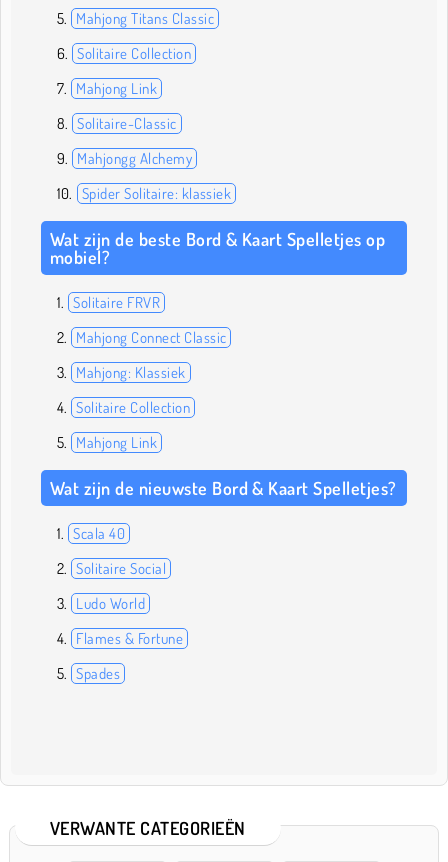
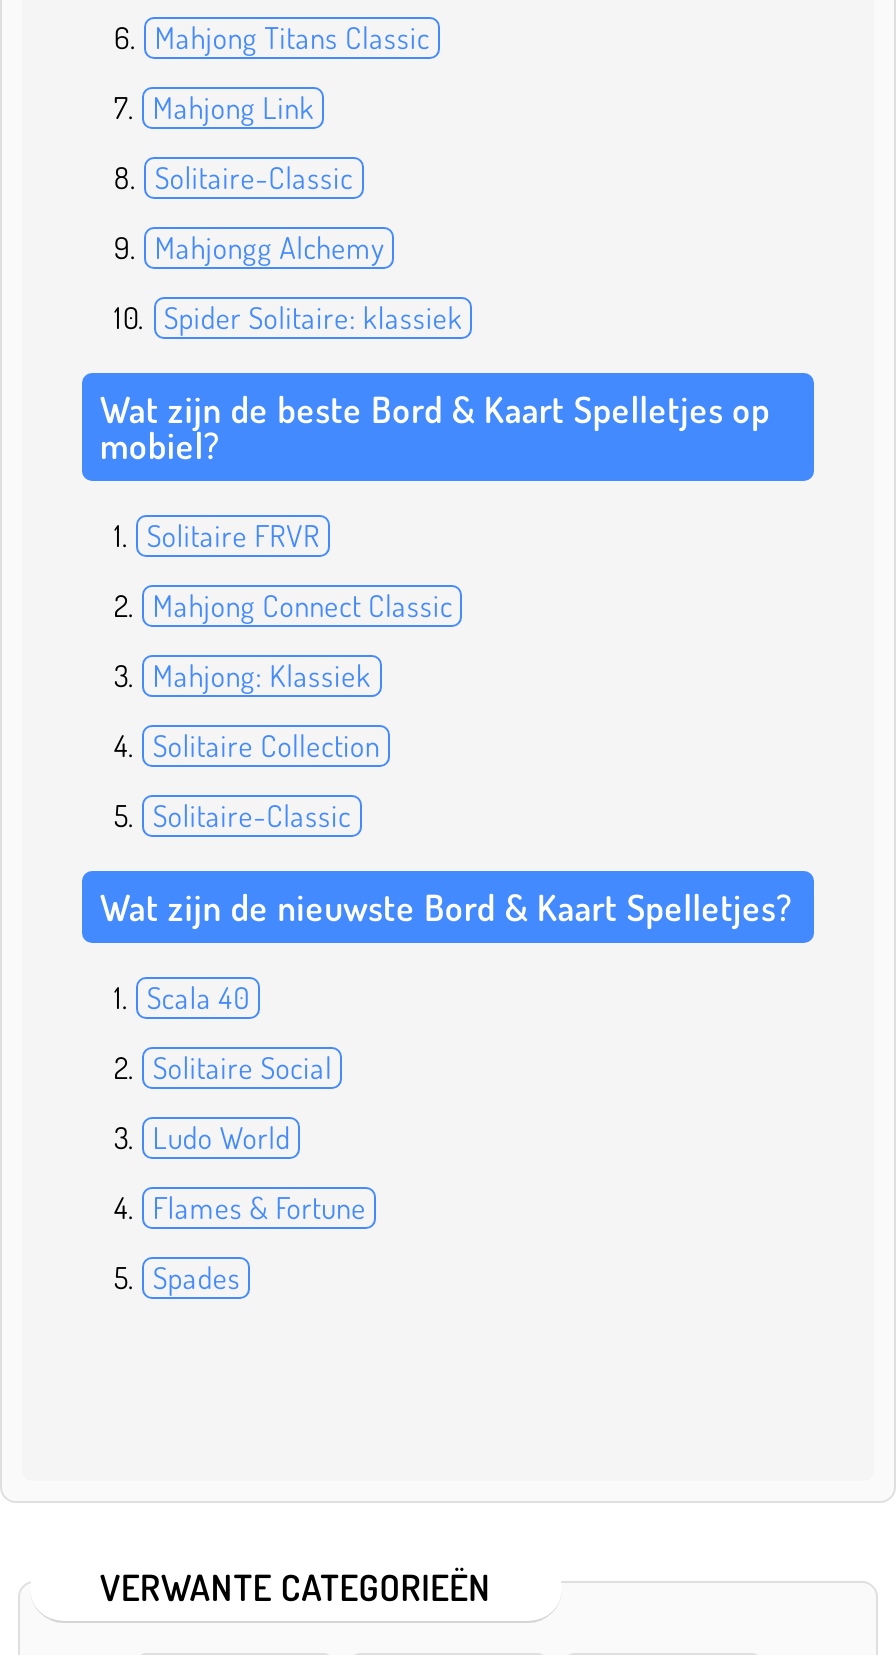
- Solitaire Collection

- Mahjong Link
+ Solitaire-Classic
